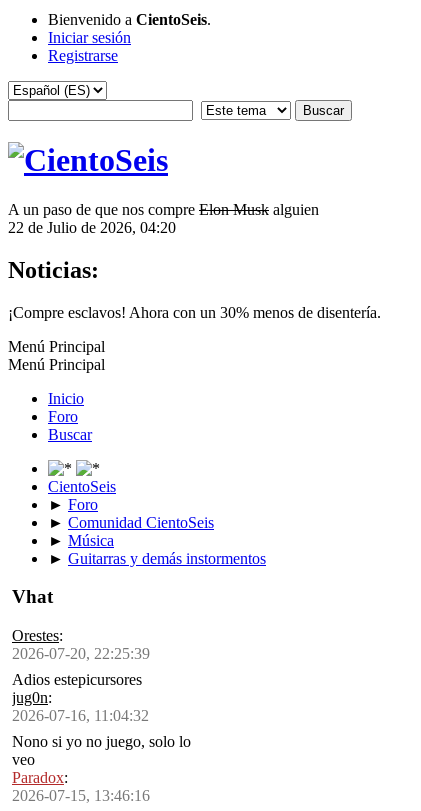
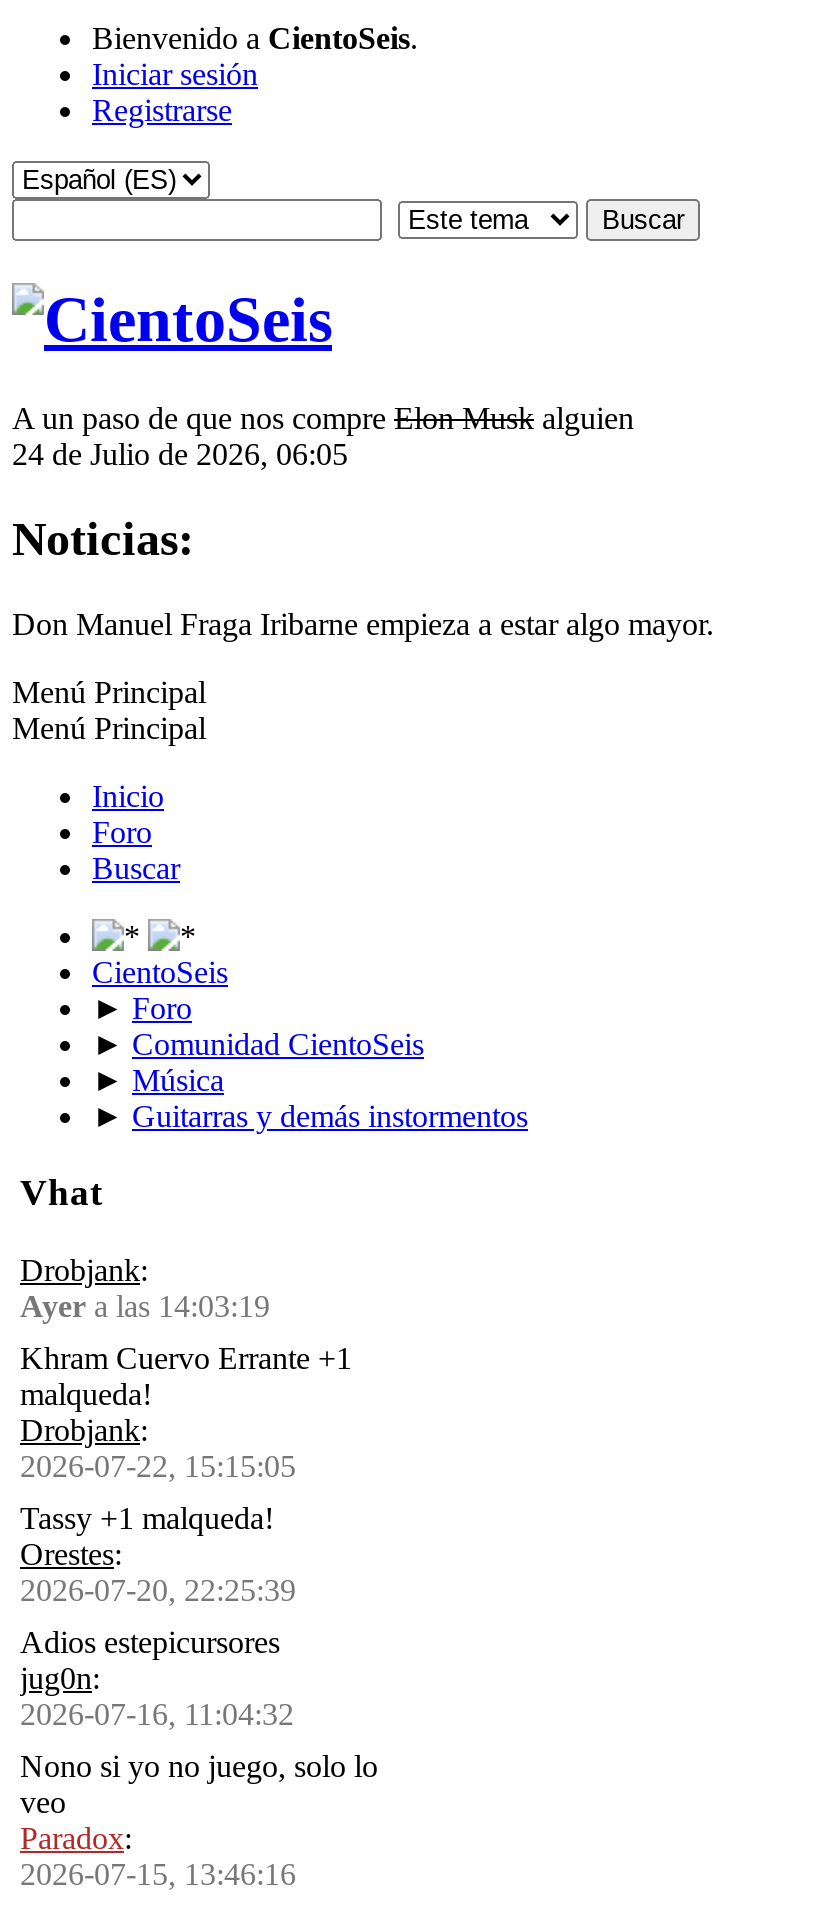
- 22 de Julio de 2026, 04:20
+ 24 de Julio de 2026, 06:05

- ¡Compre esclavos! Ahora con un 30% menos de disentería.
+ Don Manuel Fraga Iribarne empieza a estar algo mayor.

+ Drobjank:
+ Ayera las 14:03:19
+ Khram Cuervo Errante +1
+ malqueda!
+ Drobjank:
+ 2026-07-22, 15:15:05
+ Tassy +1 malqueda!
